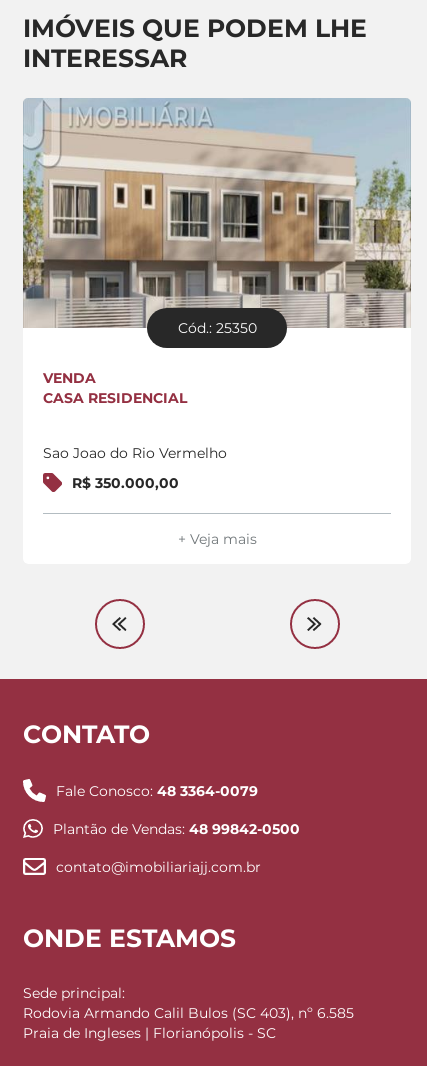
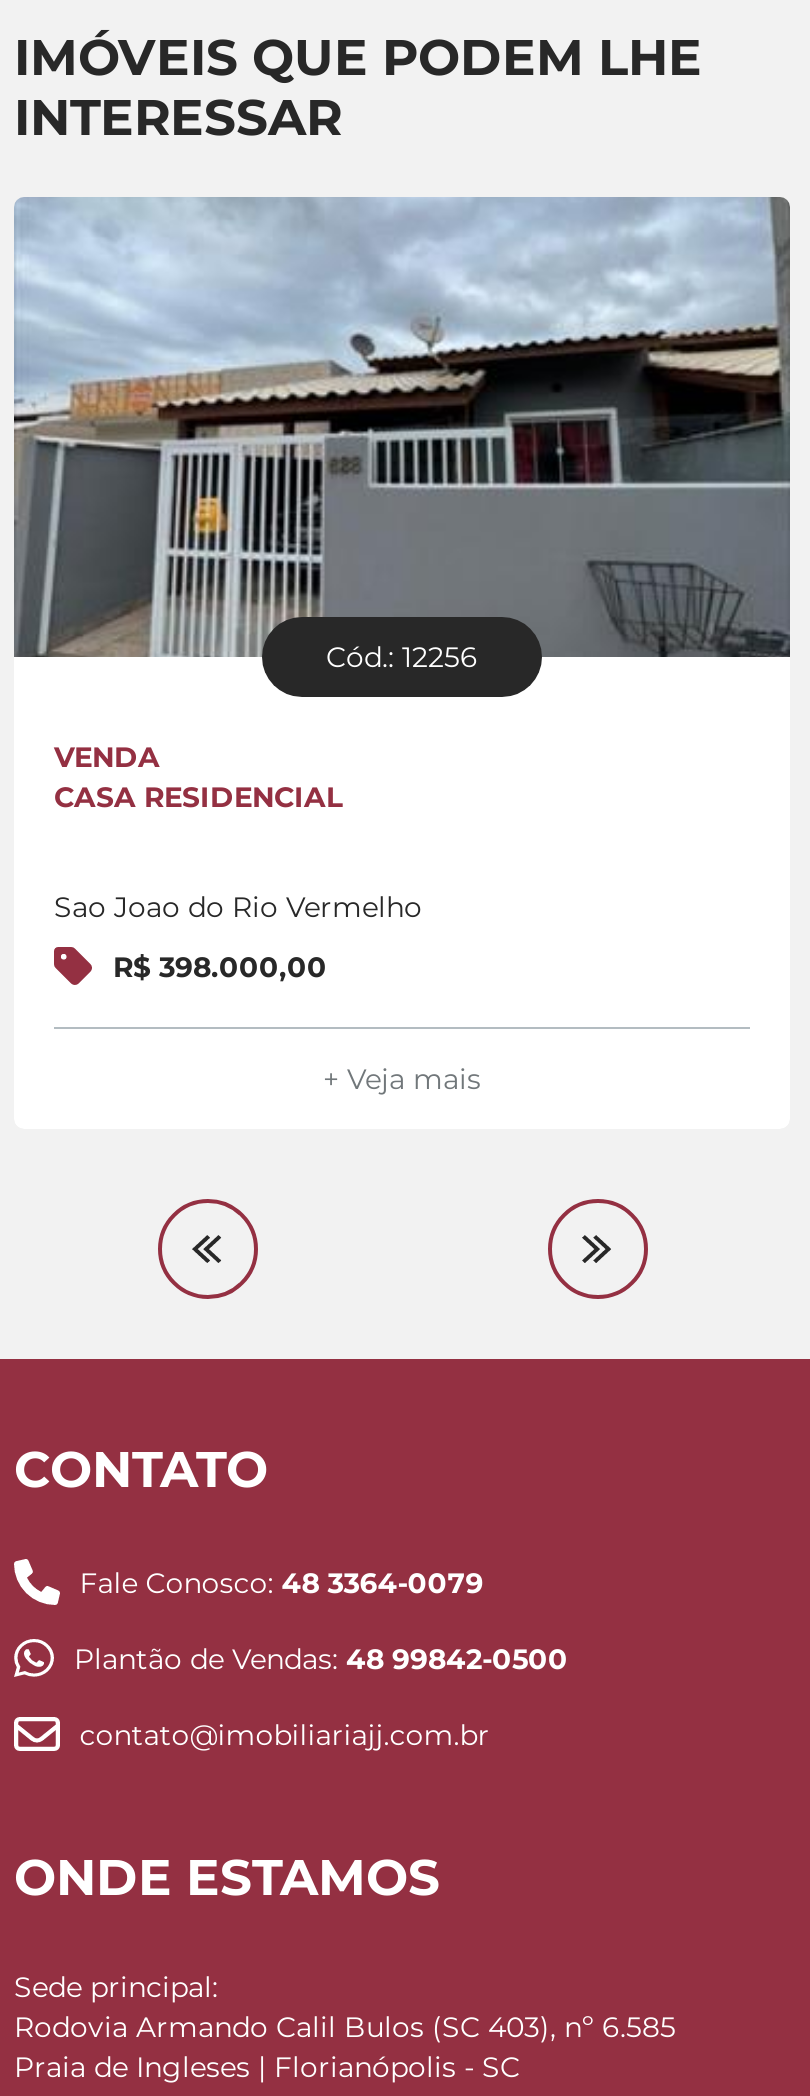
- [image]
- Cód.: 25350
+ [image]
+ Cód.: 12256

- R$ 350.000,00
+ R$ 398.000,00
